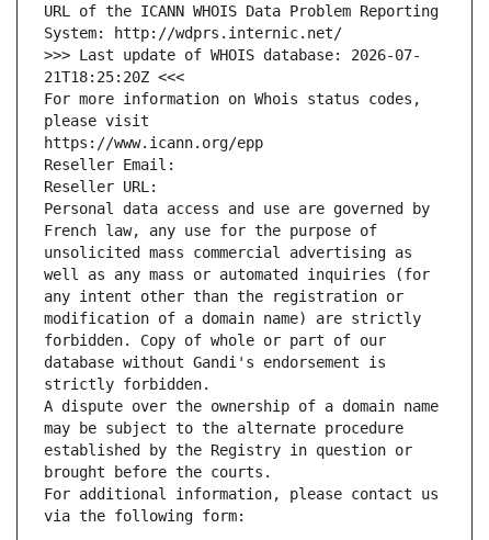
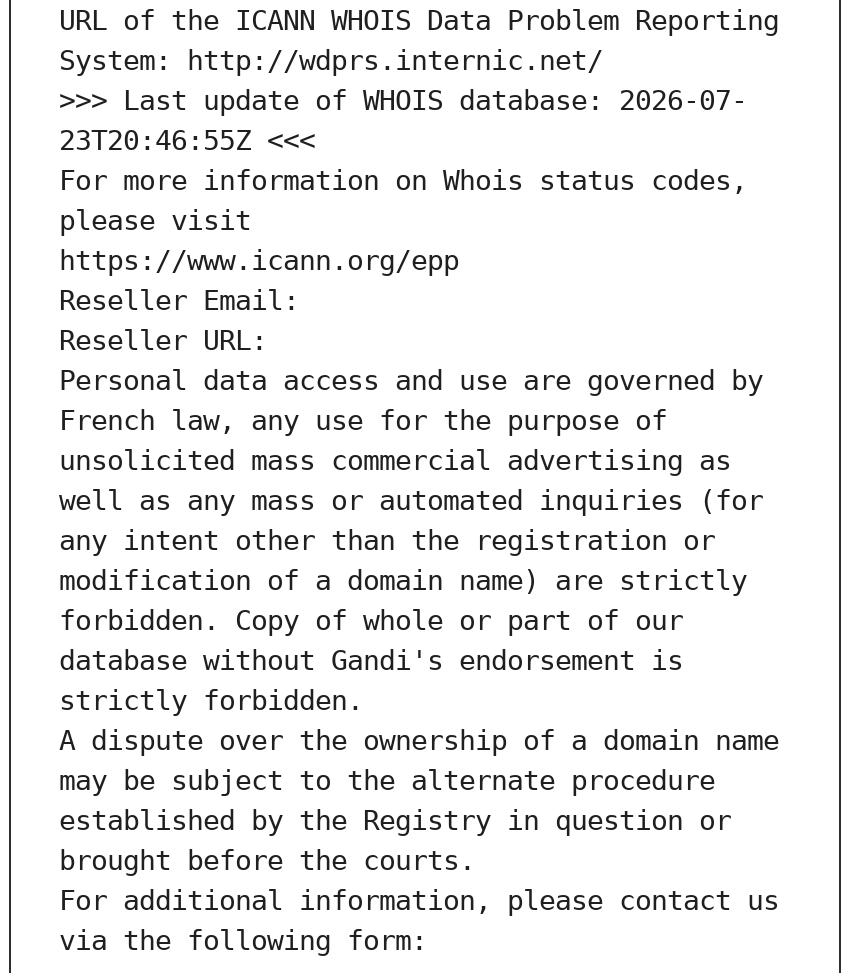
- 21T18:25:20Z <<<
+ 23T20:46:55Z <<<
